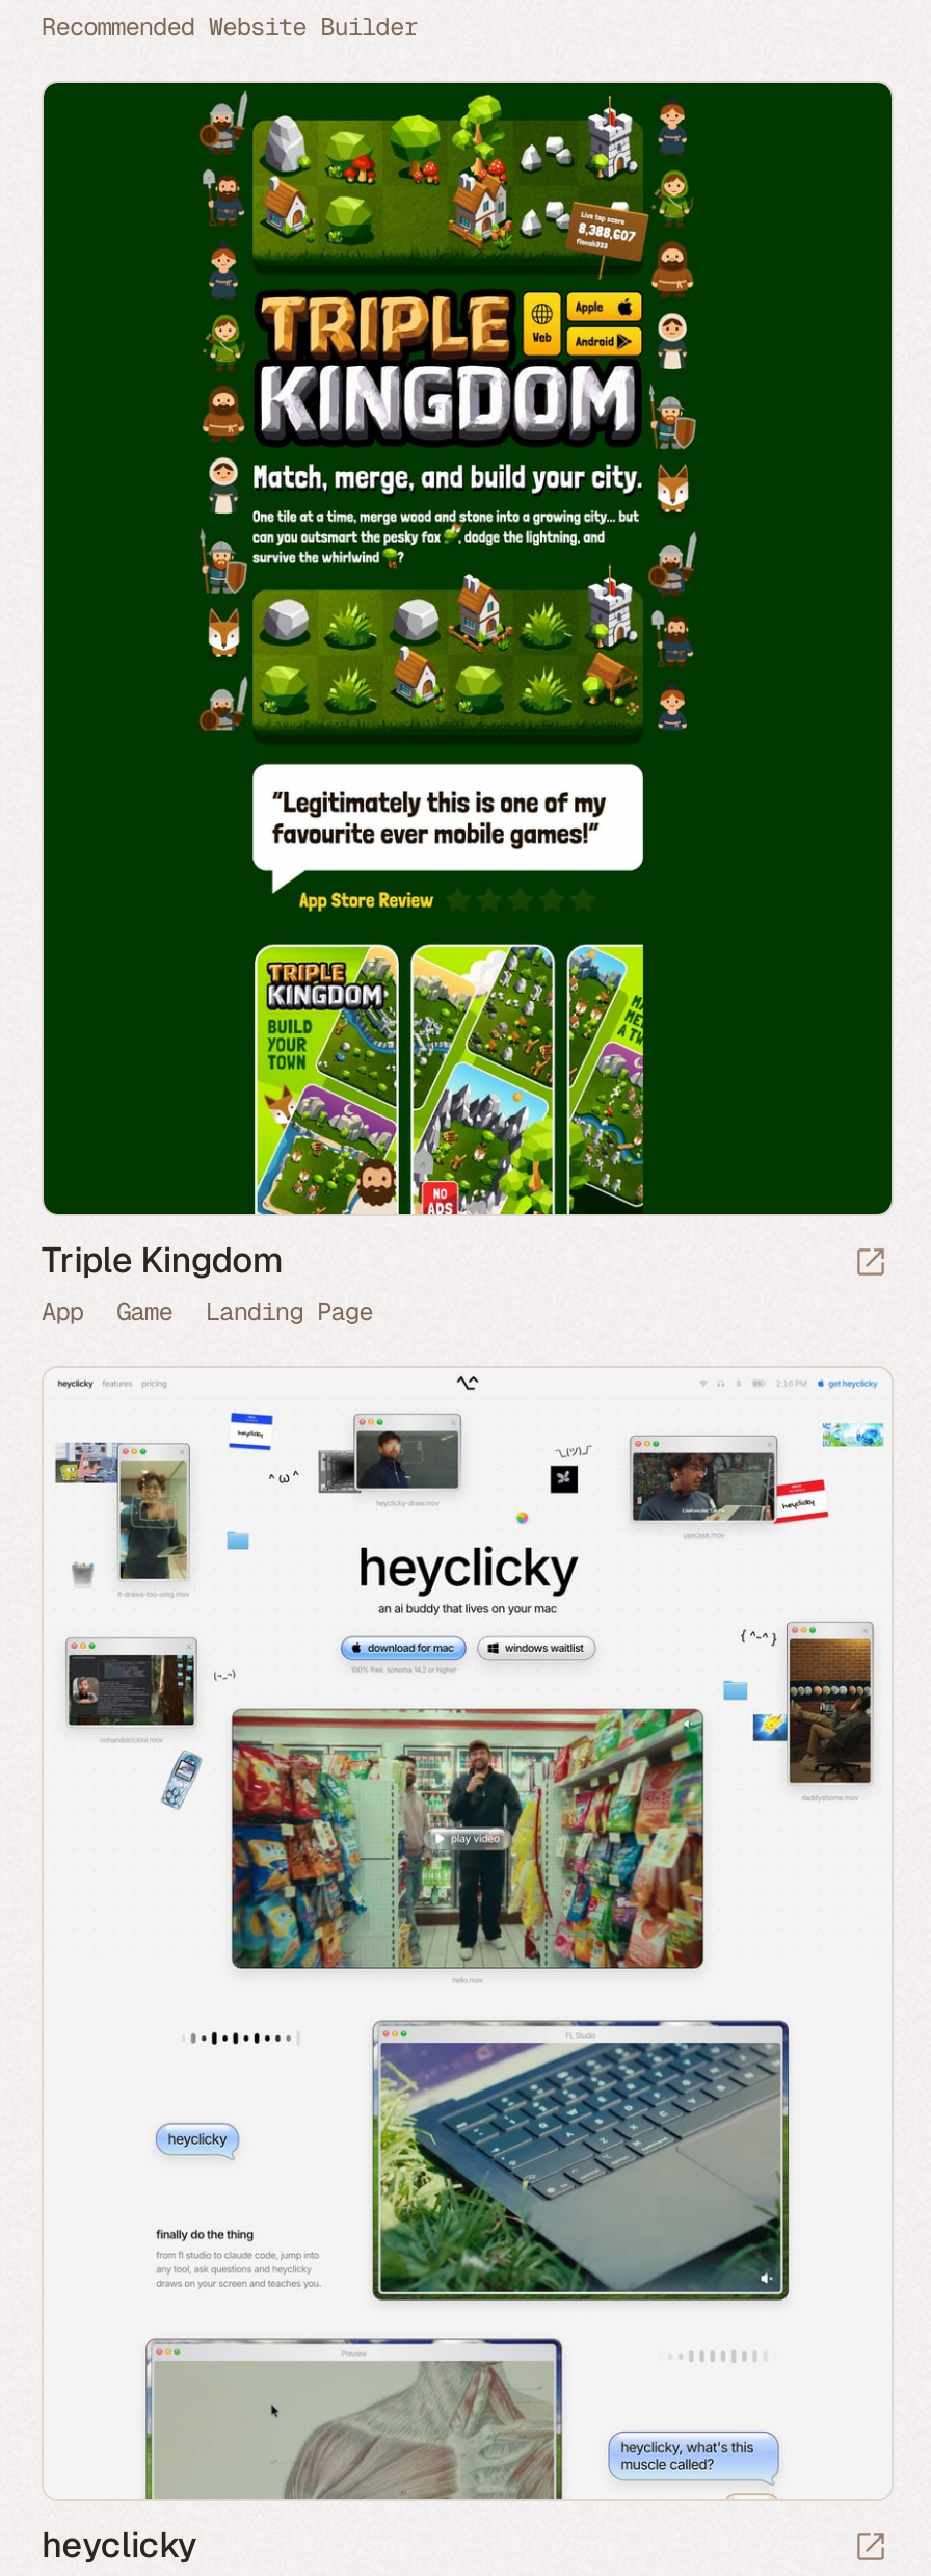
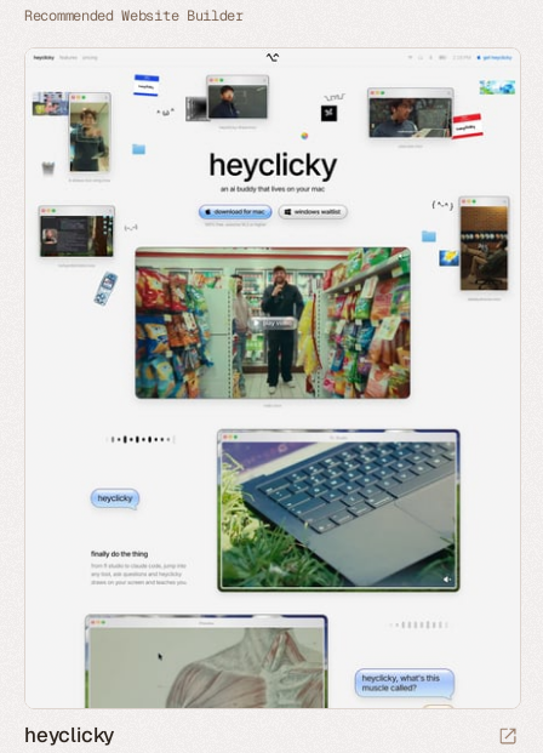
- [image]
- Triple Kingdom
- App
- Game
- Landing Page
